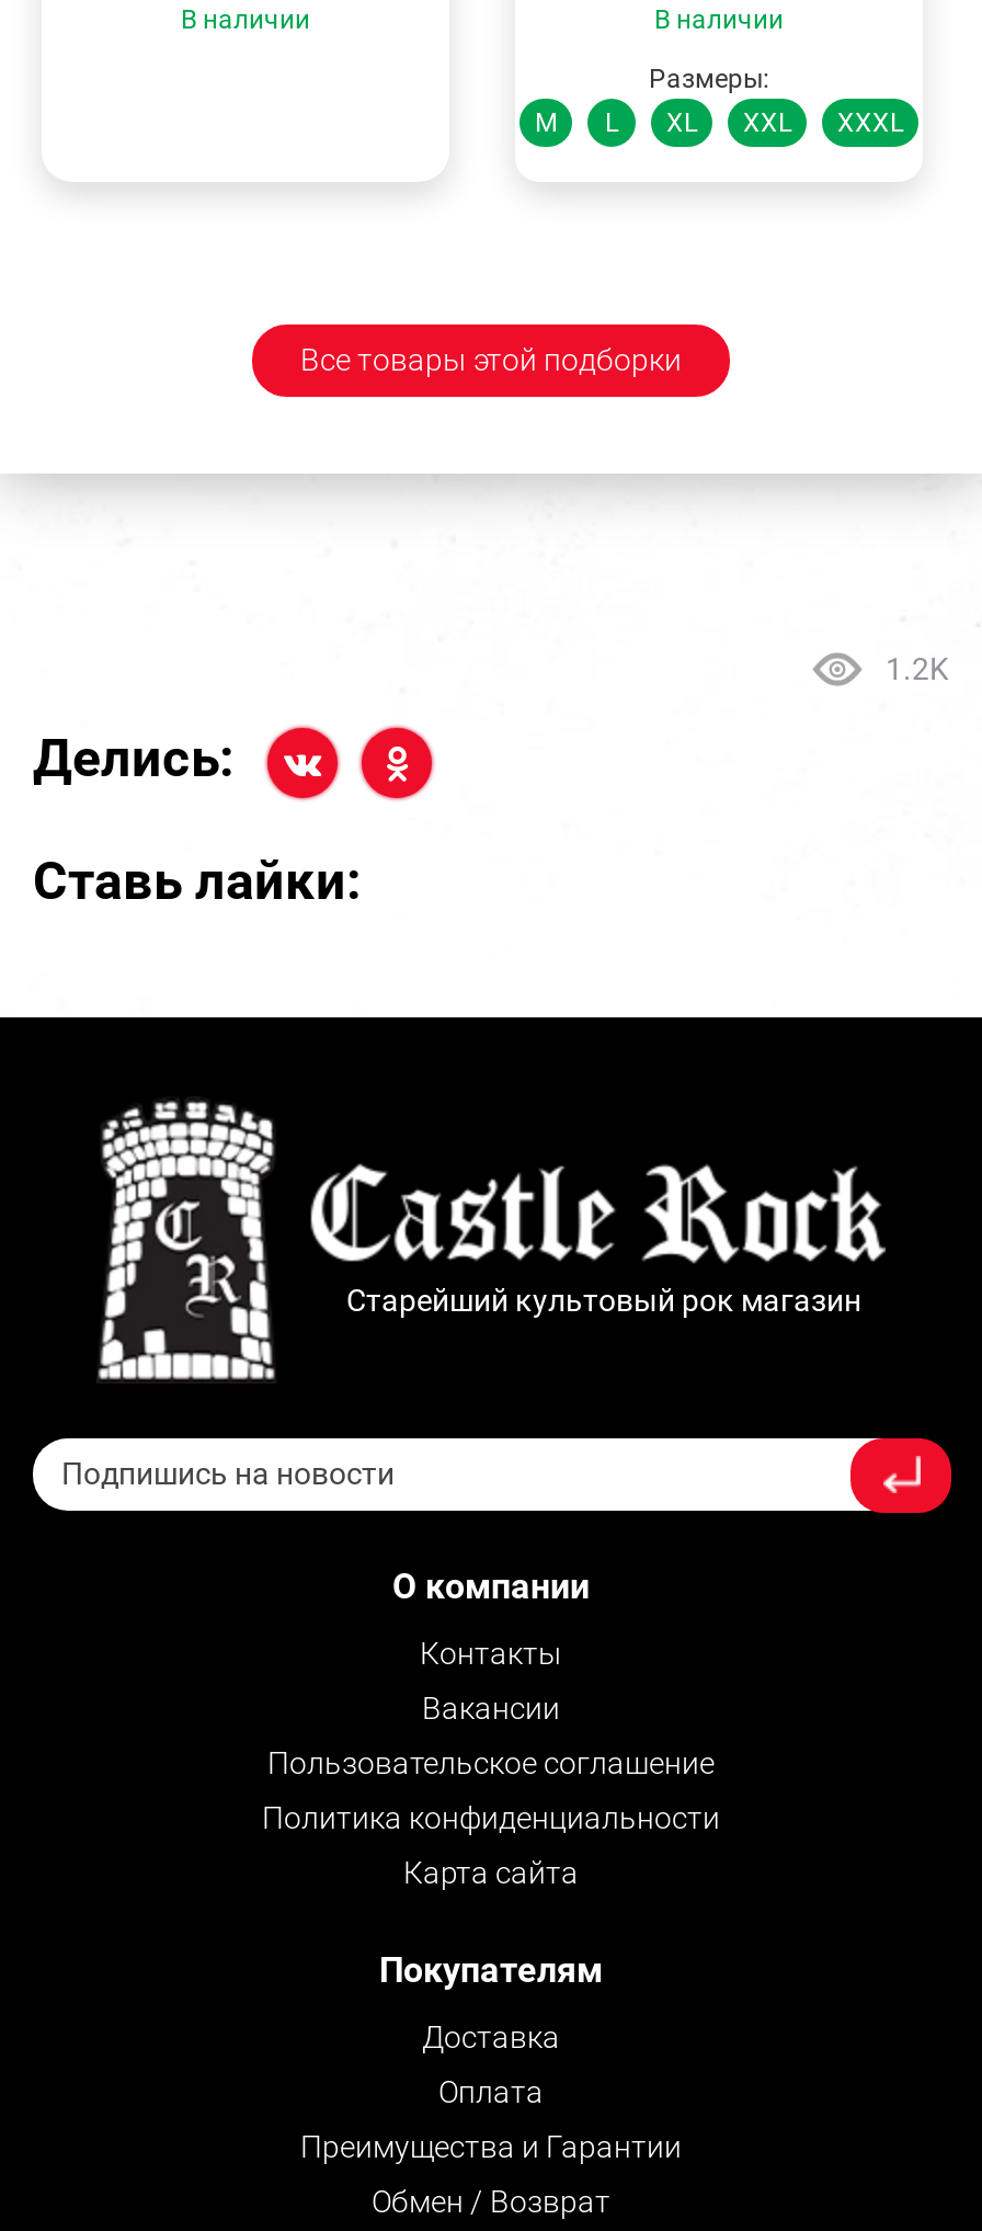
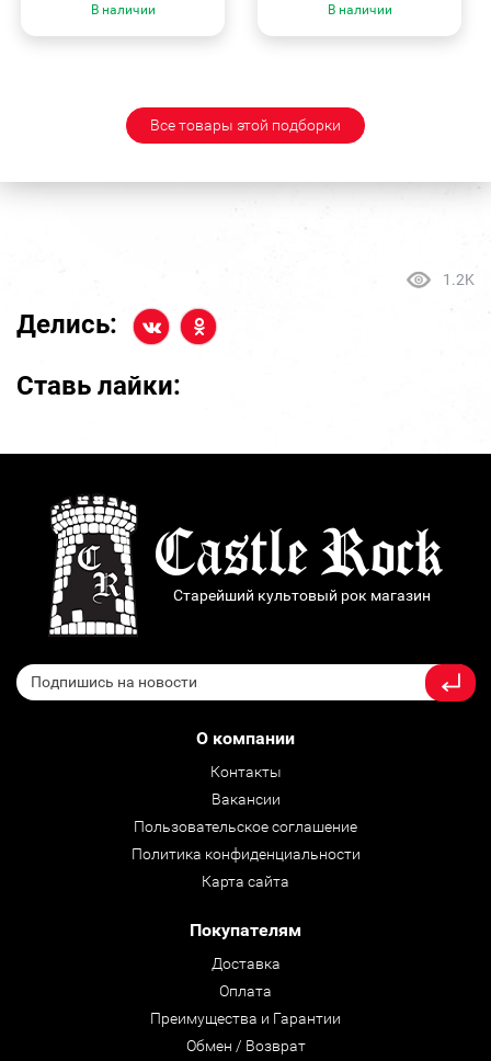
- Размеры:
- M
- L
- XL
- XXL
- XXXL
